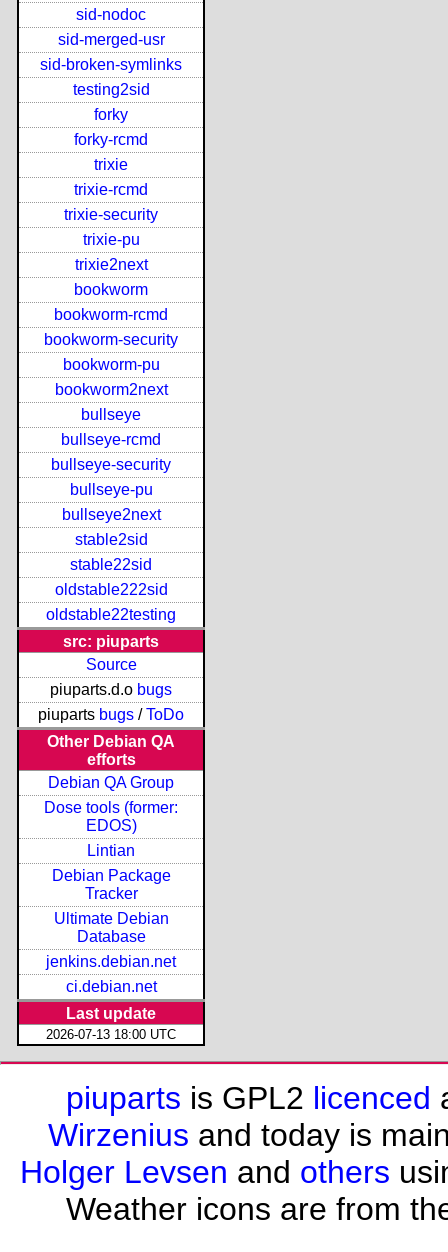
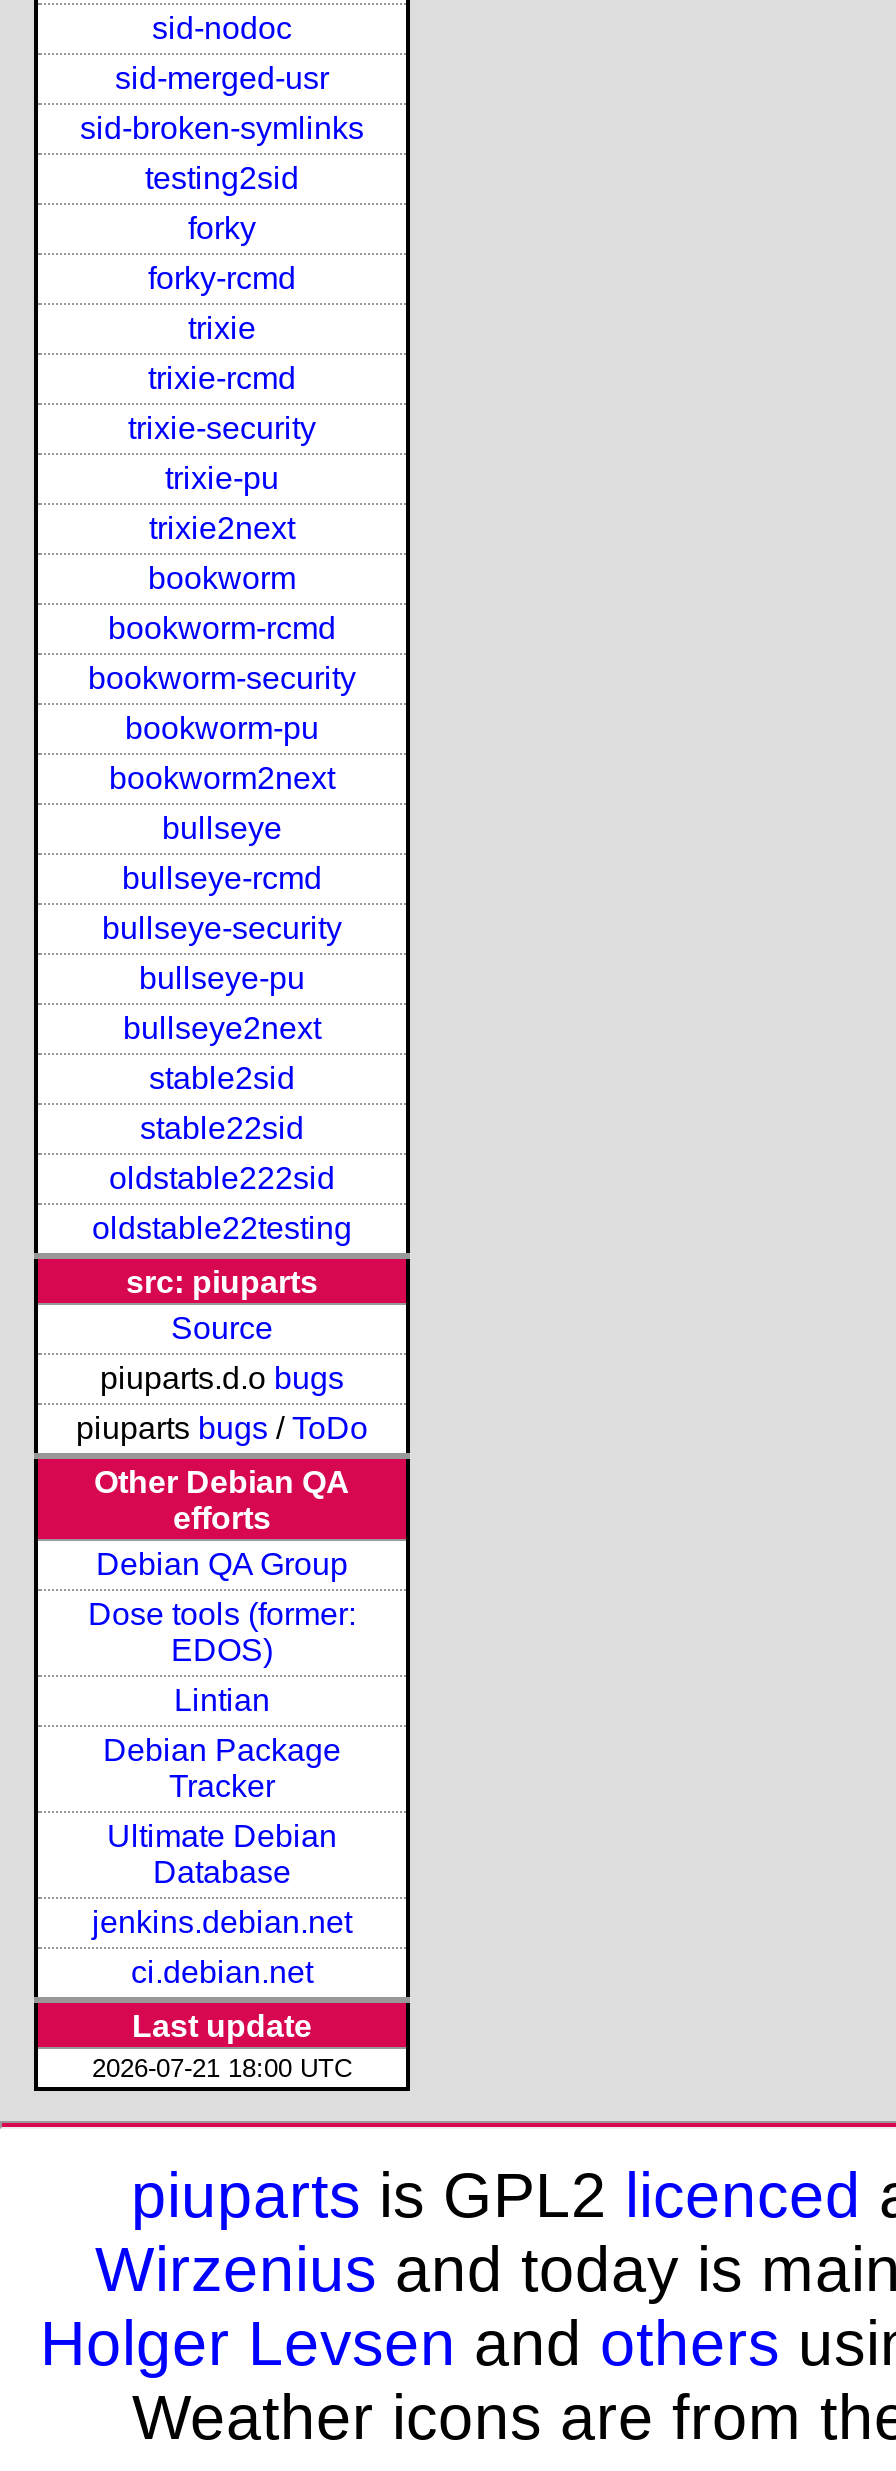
- 2026-07-13 18:00 UTC
+ 2026-07-21 18:00 UTC
